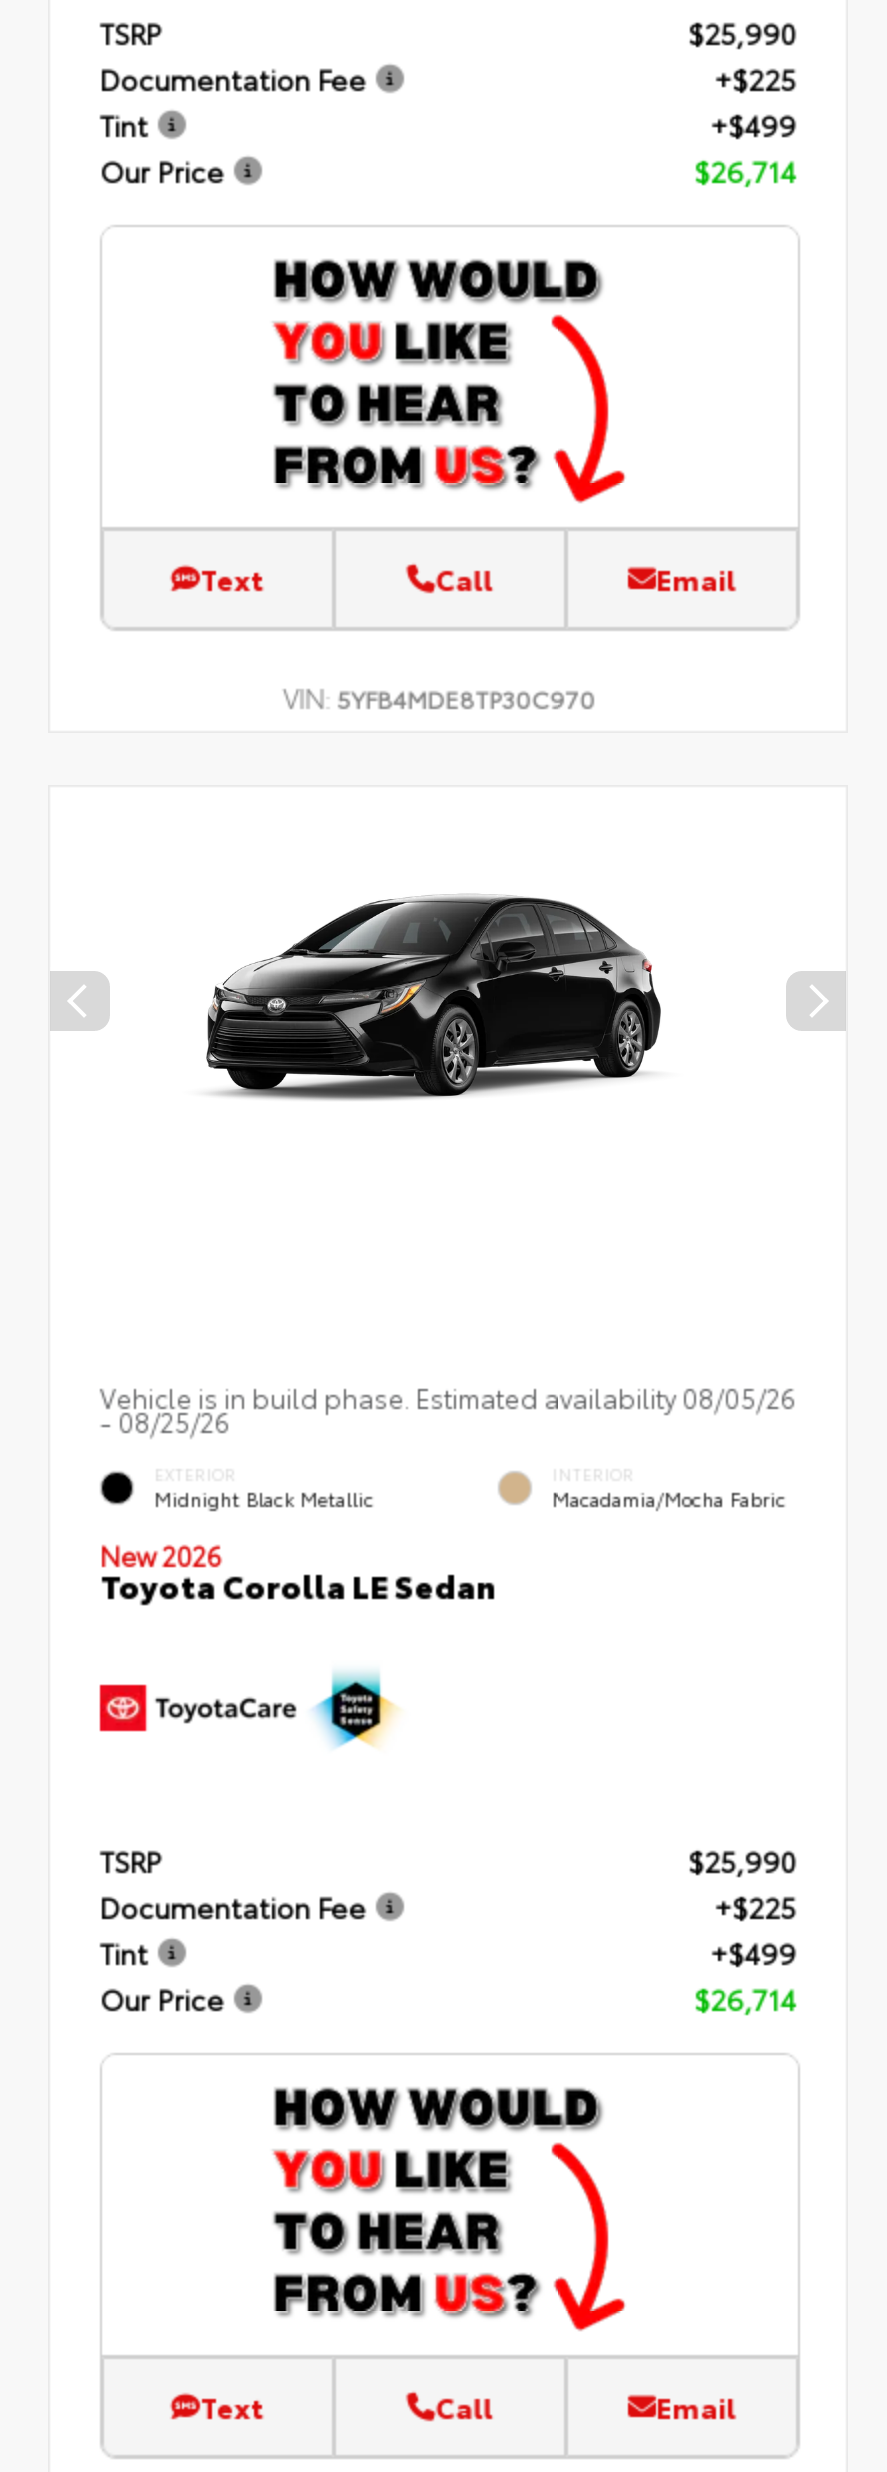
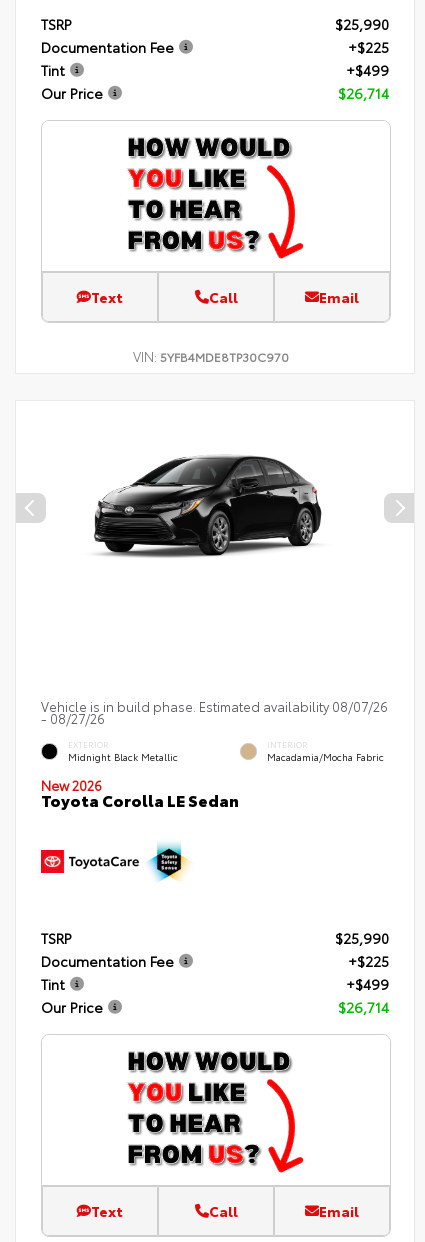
- Vehicle is in build phase. Estimated availability 08/05/26
+ Vehicle is in build phase. Estimated availability 08/07/26

- - 08/25/26
+ - 08/27/26
